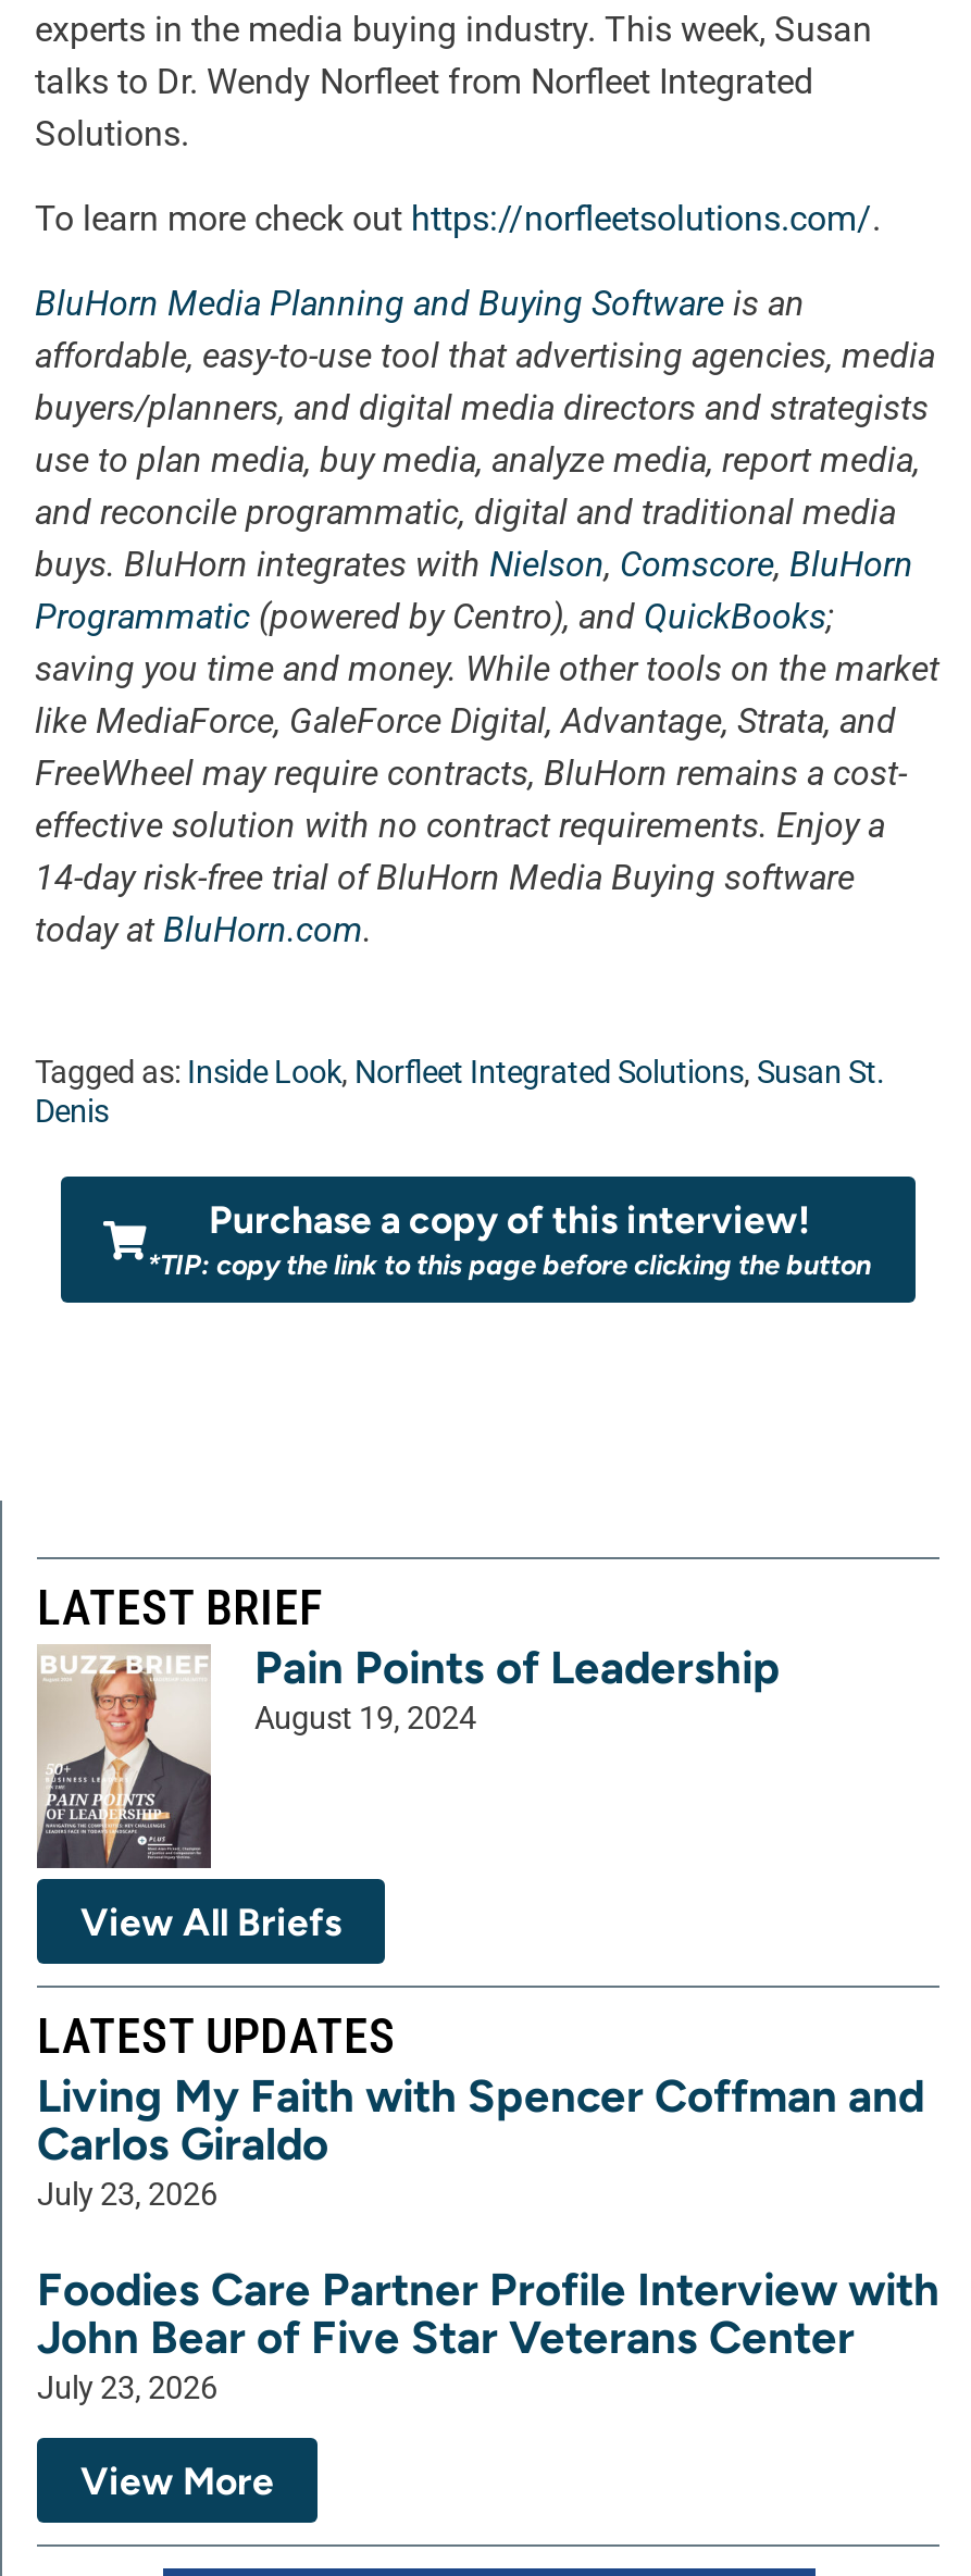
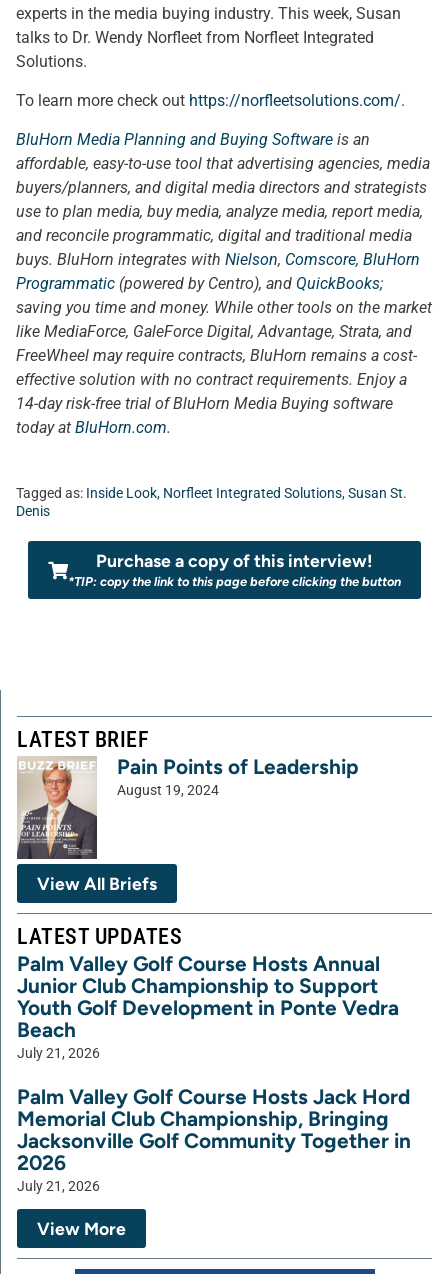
- Living My Faith with Spencer Coffman and
- Carlos Giraldo
- July 23, 2026
+ Palm Valley Golf Course Hosts Annual
+ Junior Club Championship to Support
+ Youth Golf Development in Ponte Vedra
+ Beach
+ July 21, 2026

- Foodies Care Partner Profile Interview with
- John Bear of Five Star Veterans Center
- July 23, 2026
+ Palm Valley Golf Course Hosts Jack Hord
+ Memorial Club Championship, Bringing
+ Jacksonville Golf Community Together in
+ 2026
+ July 21, 2026
